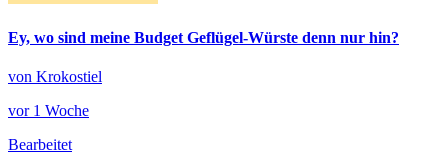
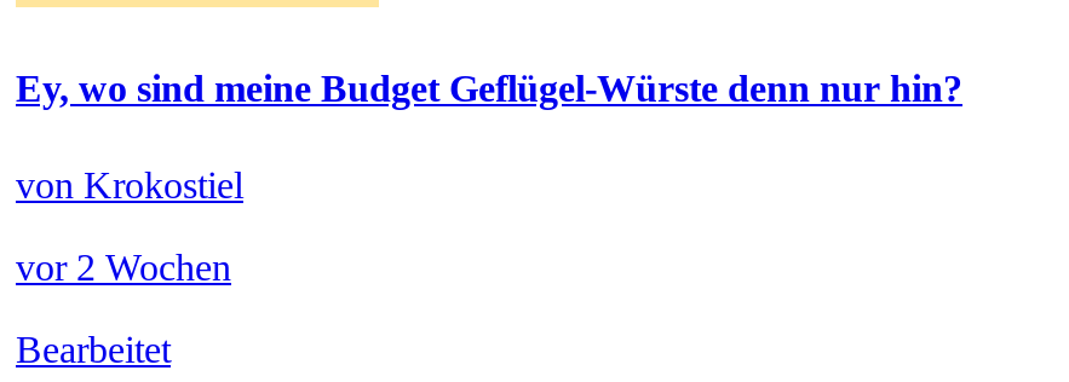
- vor 1 Woche
+ vor 2 Wochen
